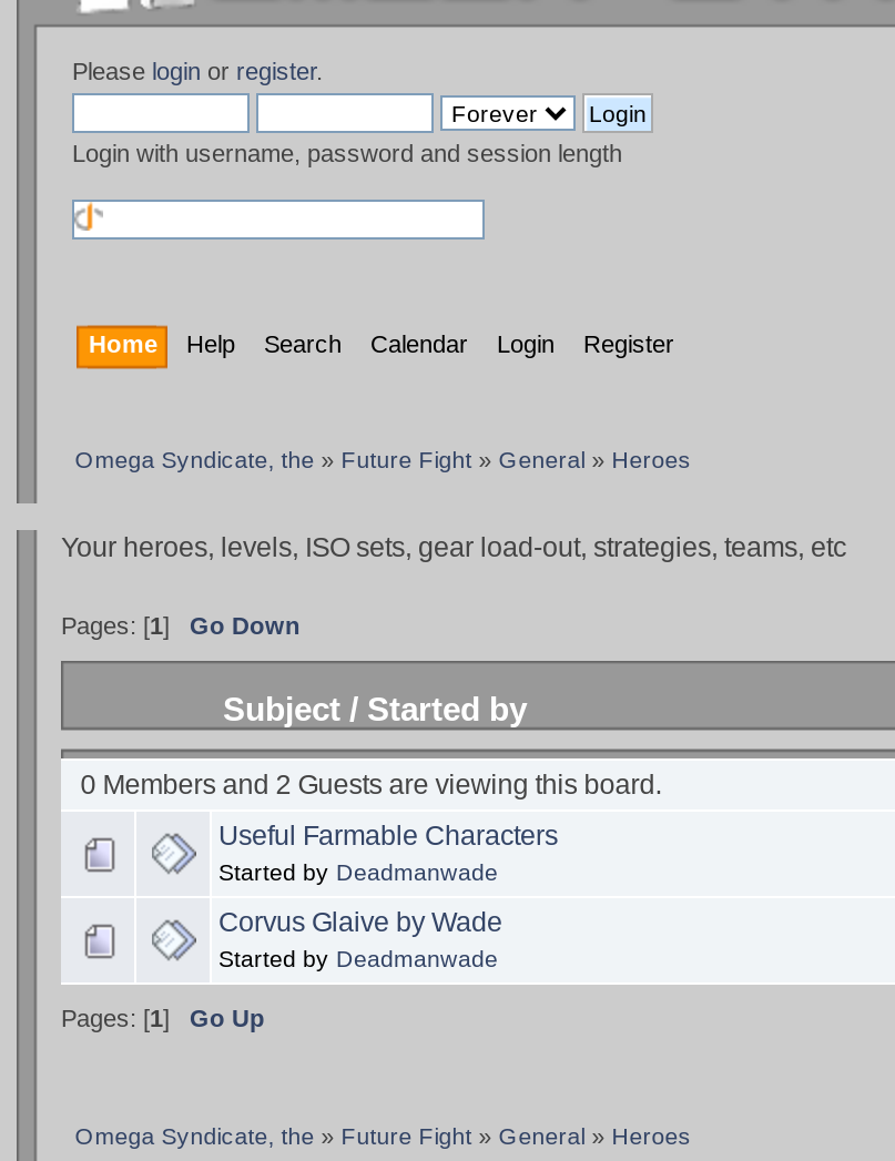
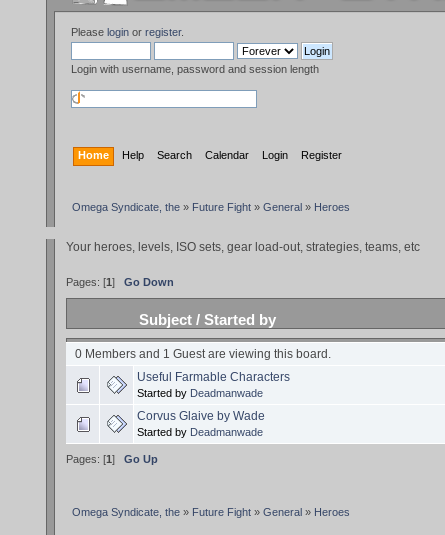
- 0 Members and 2 Guests are viewing this board.
+ 0 Members and 1 Guest are viewing this board.
